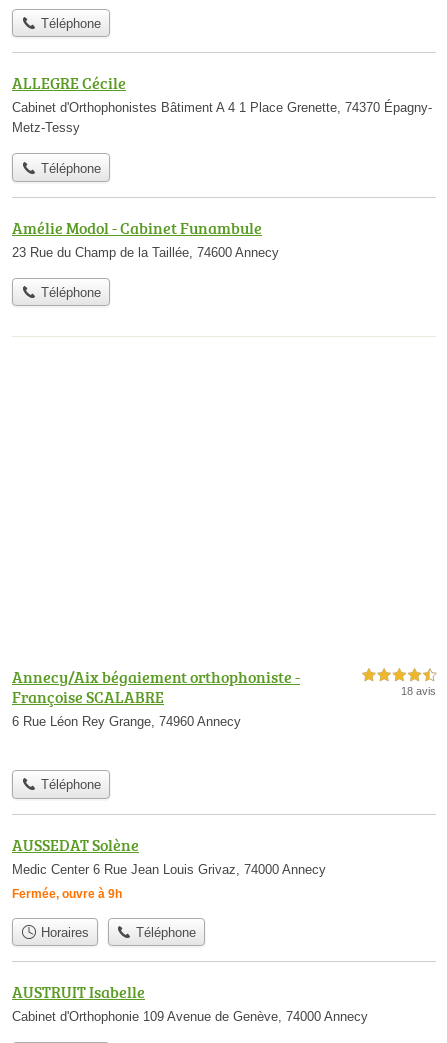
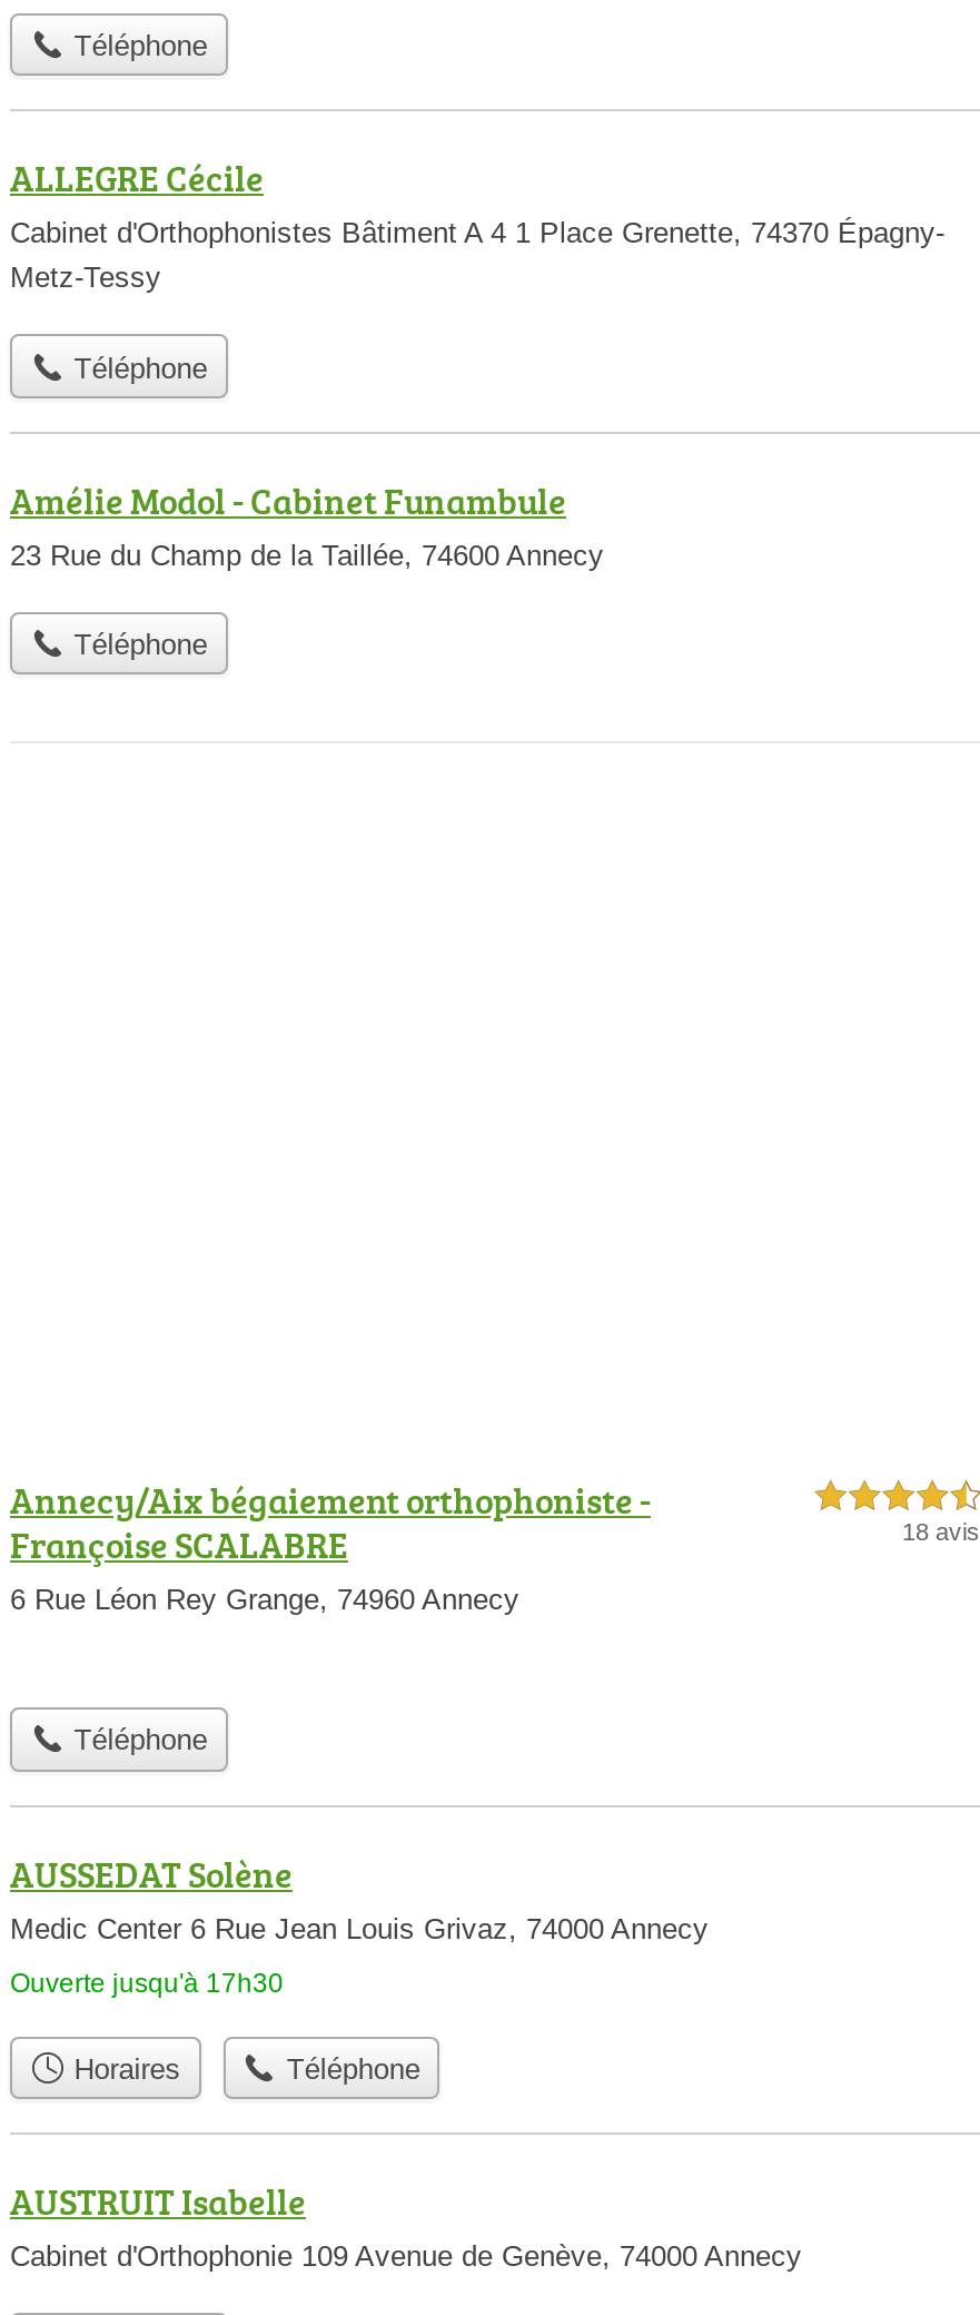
- Fermée, ouvre à 9h
+ Ouverte jusqu'à 17h30
